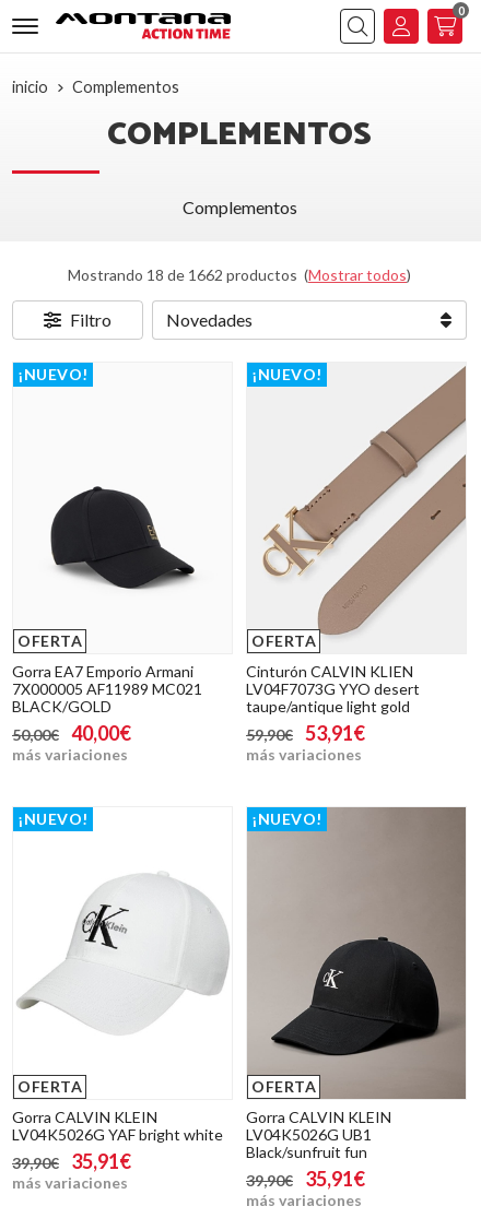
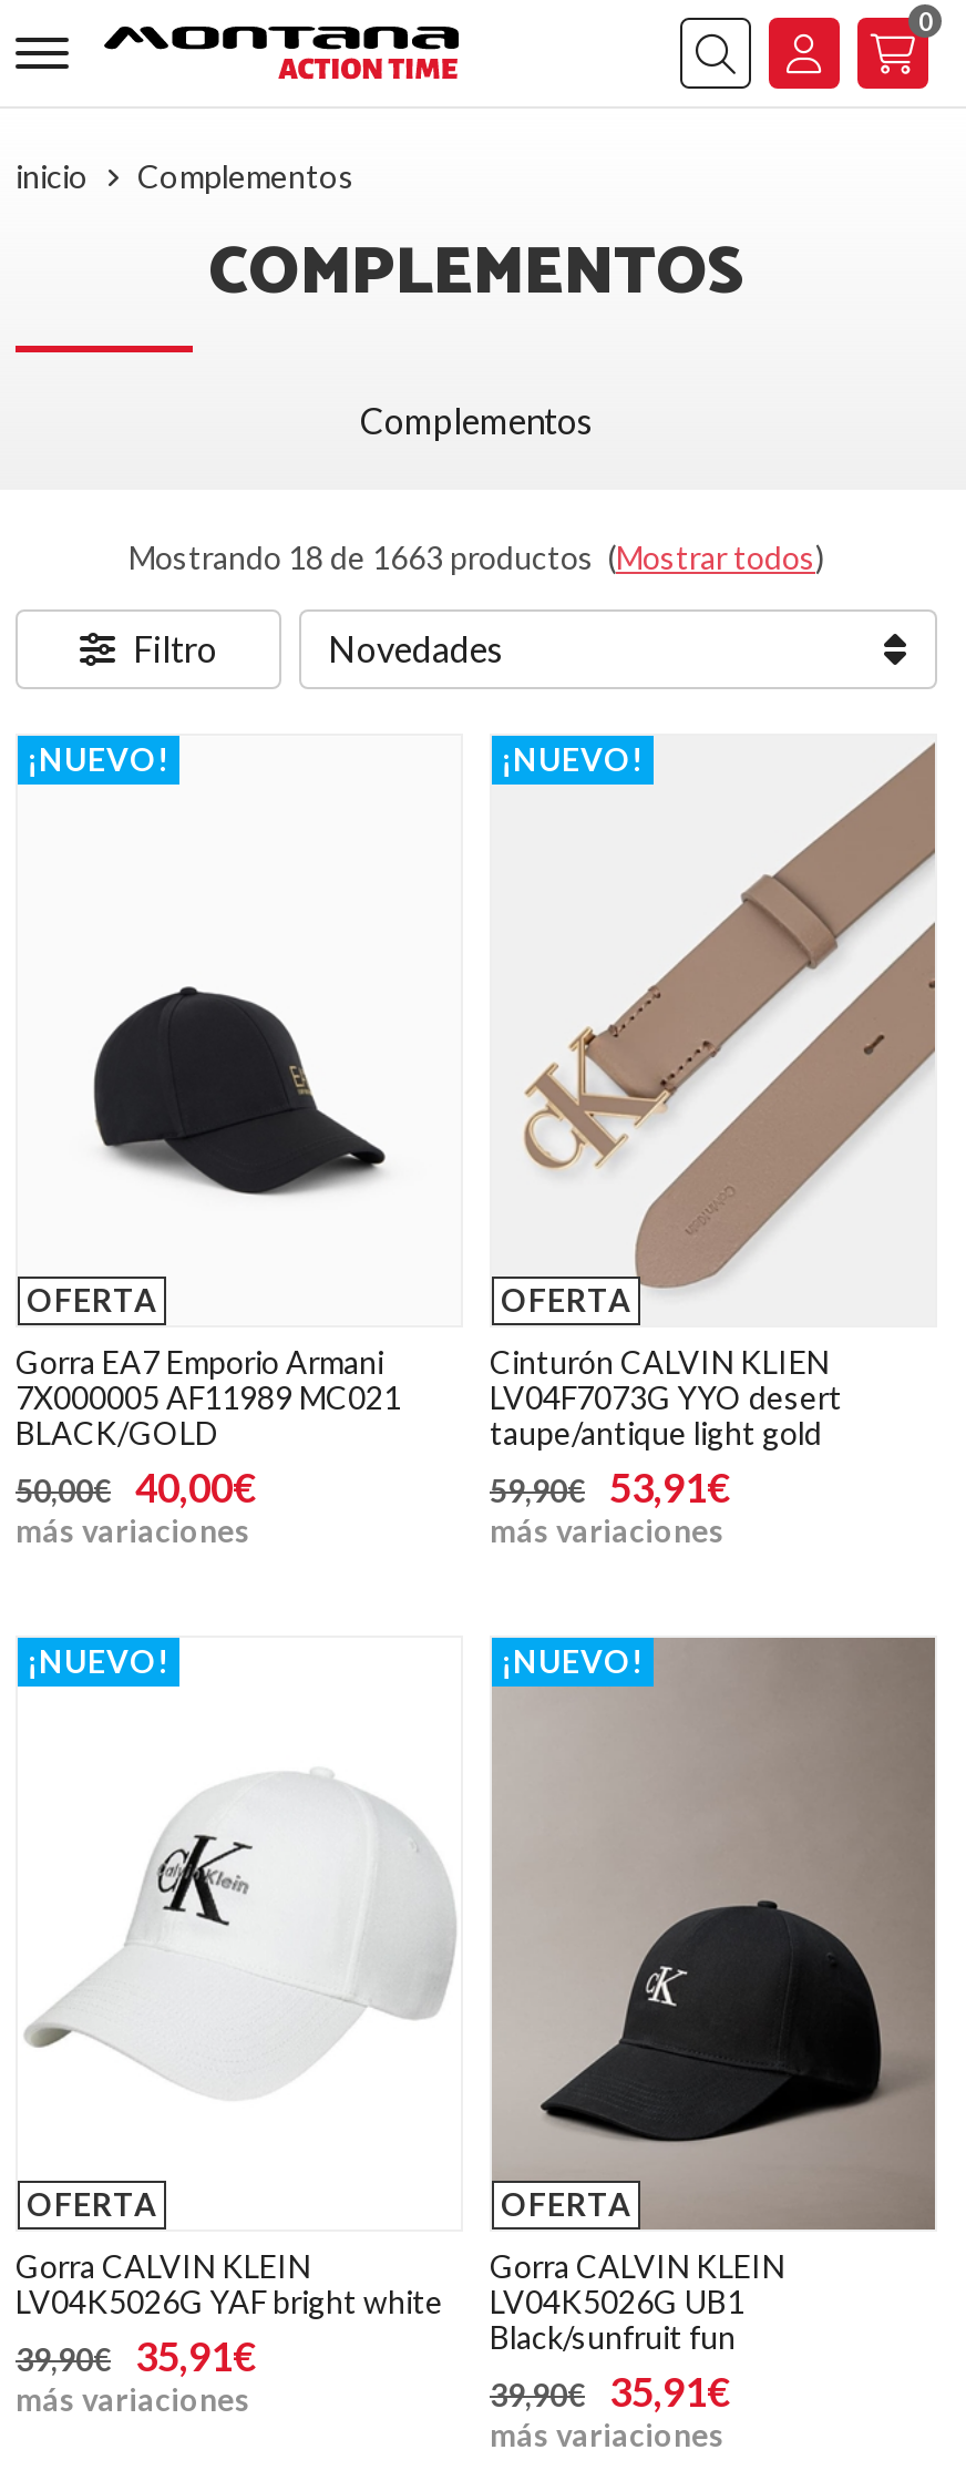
- Mostrando 18 de 1662 productos (Mostrar todos)
+ Mostrando 18 de 1663 productos (Mostrar todos)
